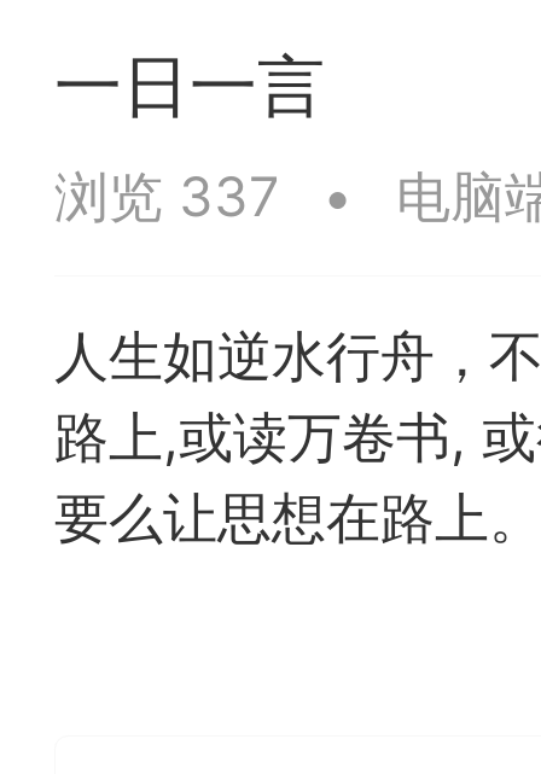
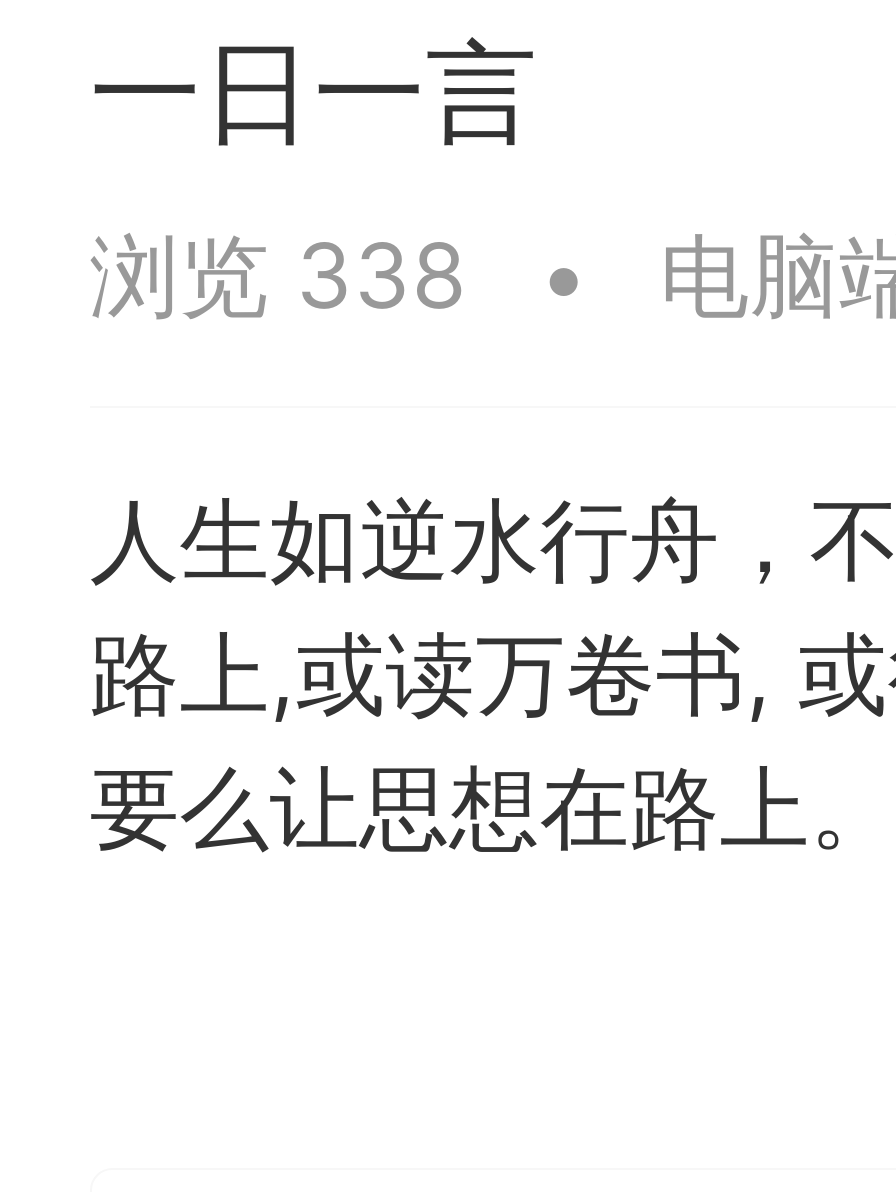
- 浏览 337
+ 浏览 338
